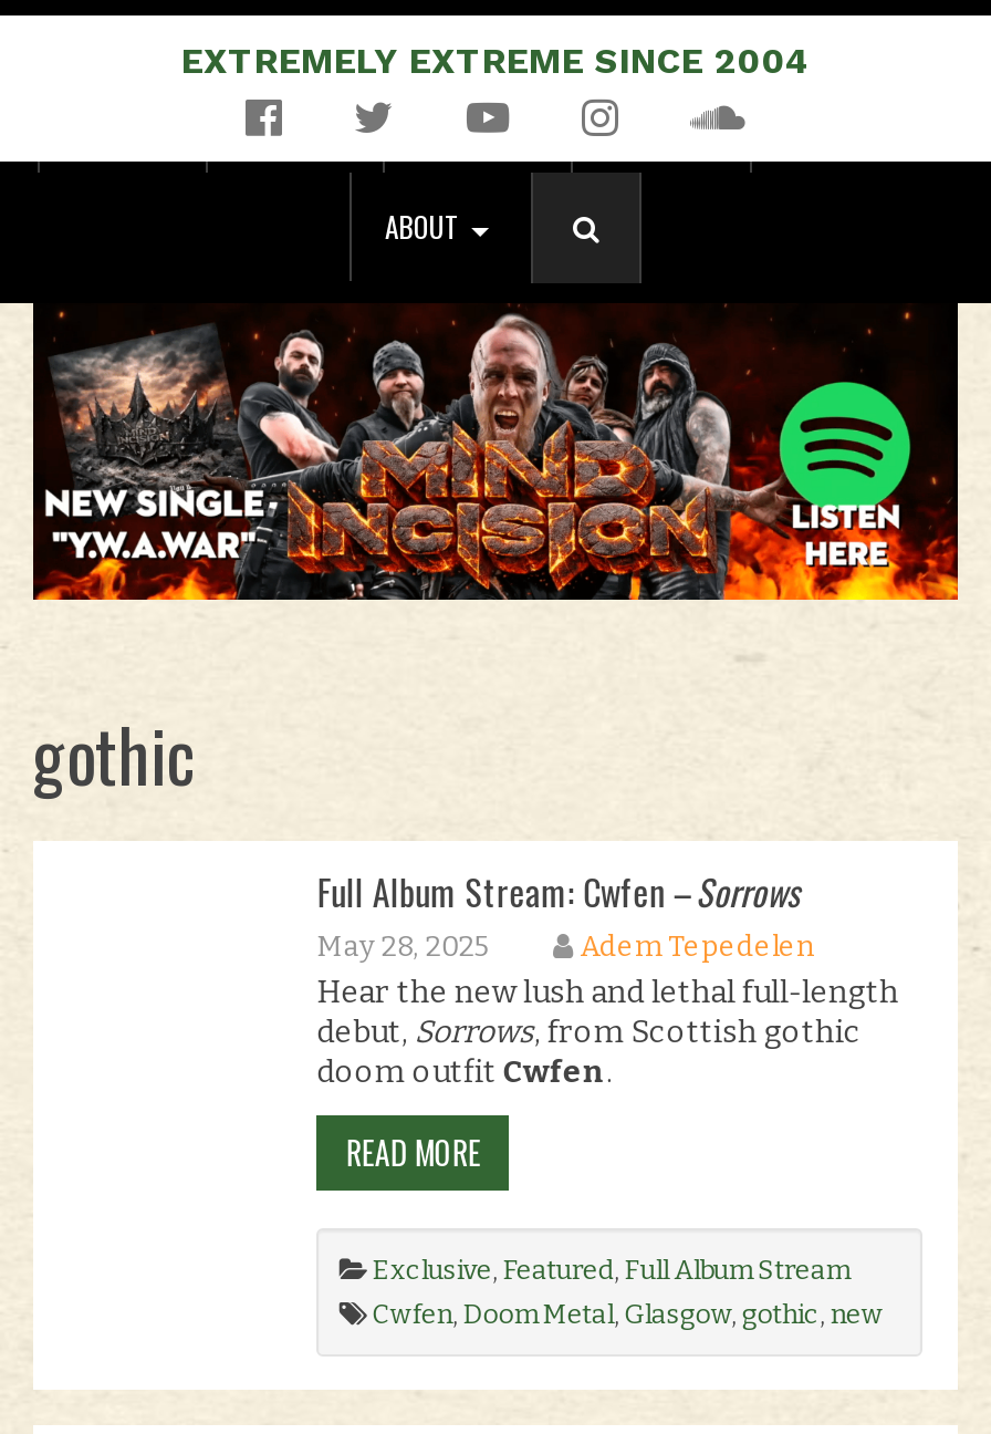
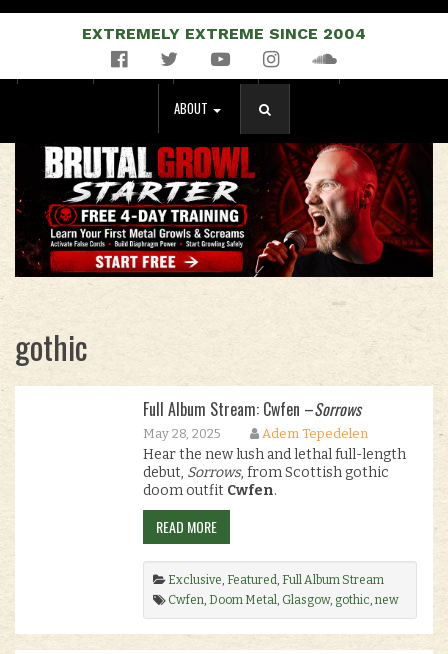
- [image]
+ [image]
